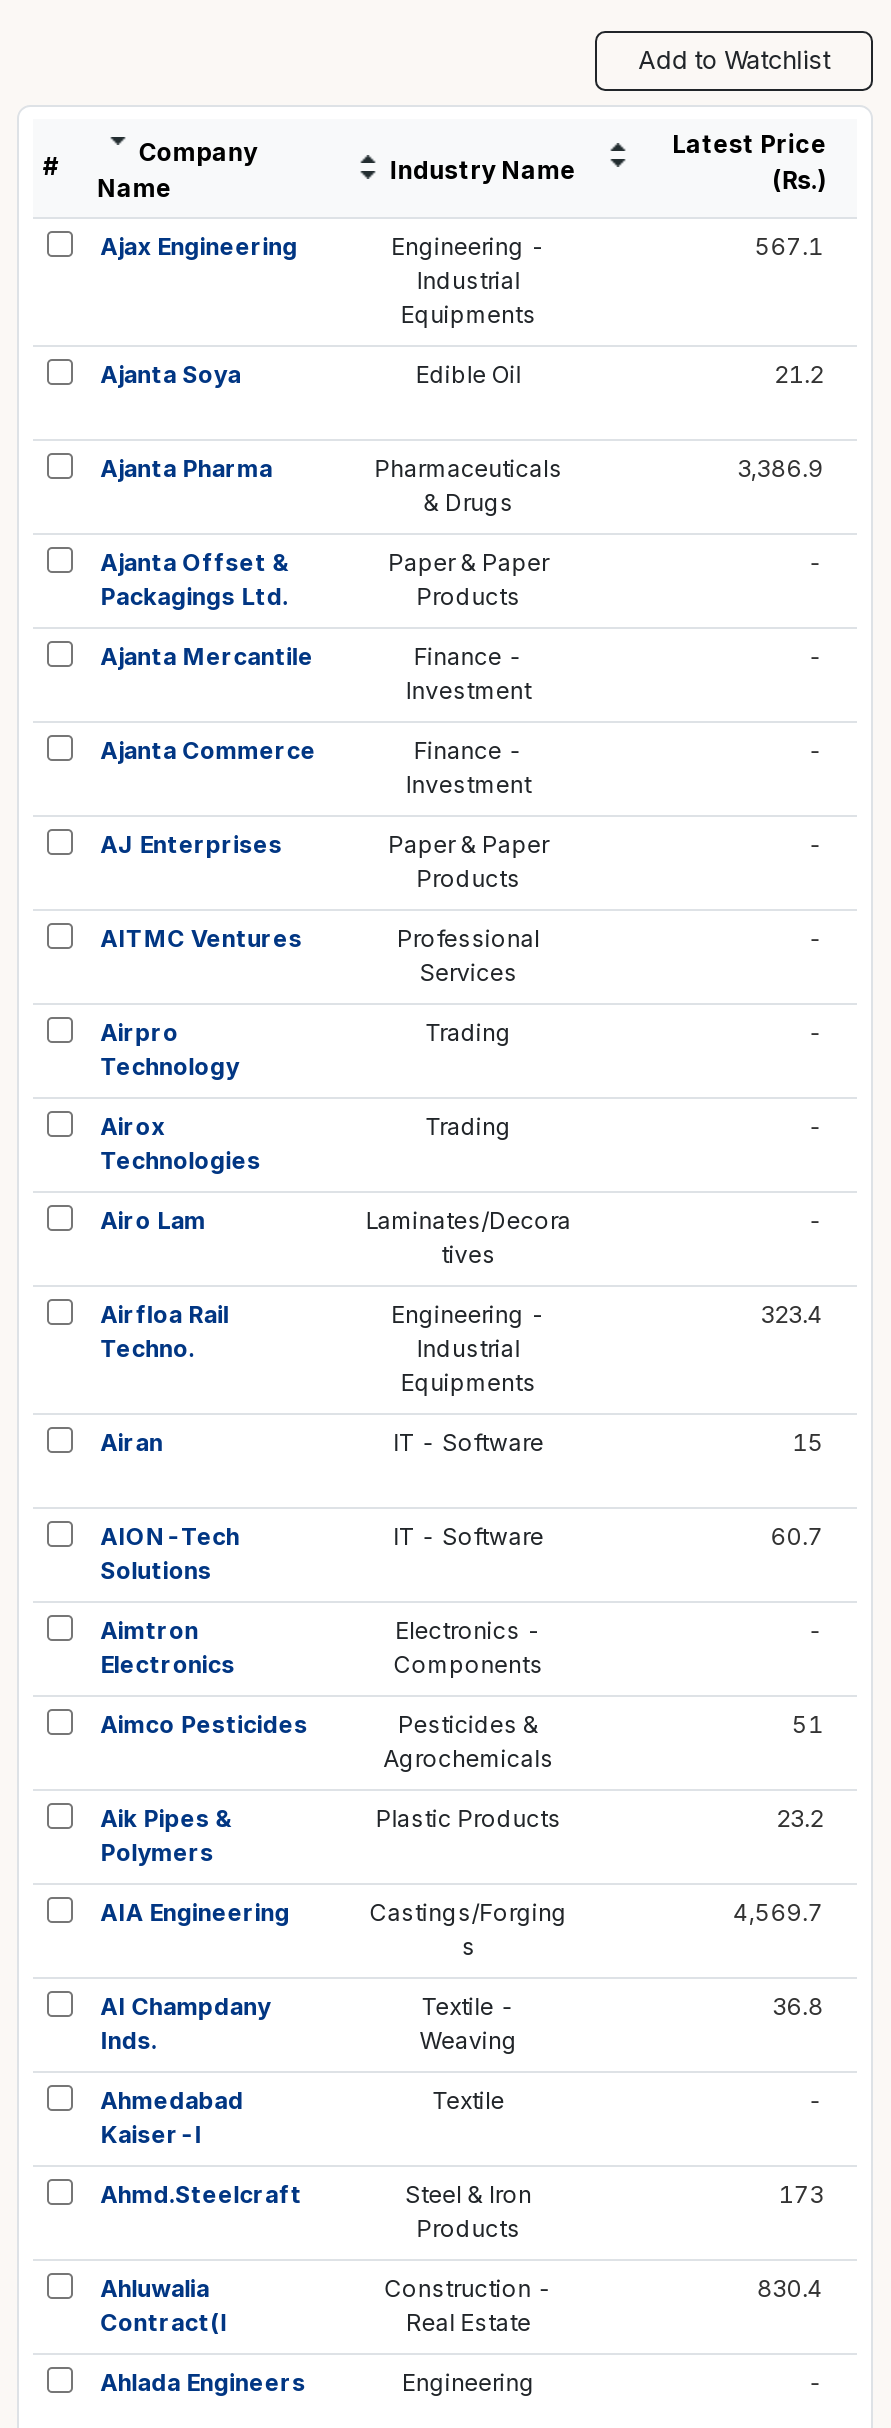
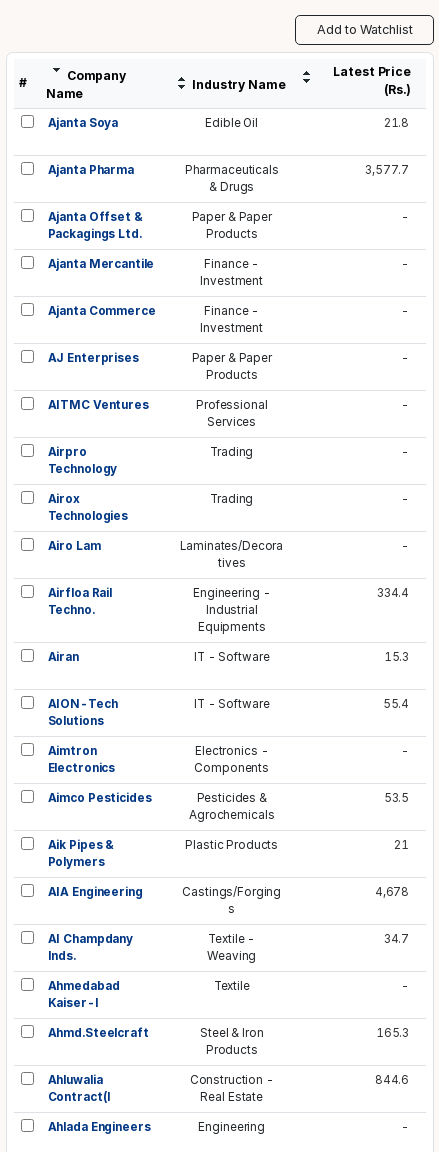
- Ajax Engineering
- Engineering -
- Industrial
- Equipments

- 567.1

- 21.2
+ 21.8

- 3,386.9
+ 3,577.7

- 323.4
+ 334.4

- 15
+ 15.3

- 60.7
+ 55.4

- 51
+ 53.5

- 23.2
+ 21

- 4,569.7
+ 4,678

- 36.8
+ 34.7

- 173
+ 165.3

- 830.4
+ 844.6
